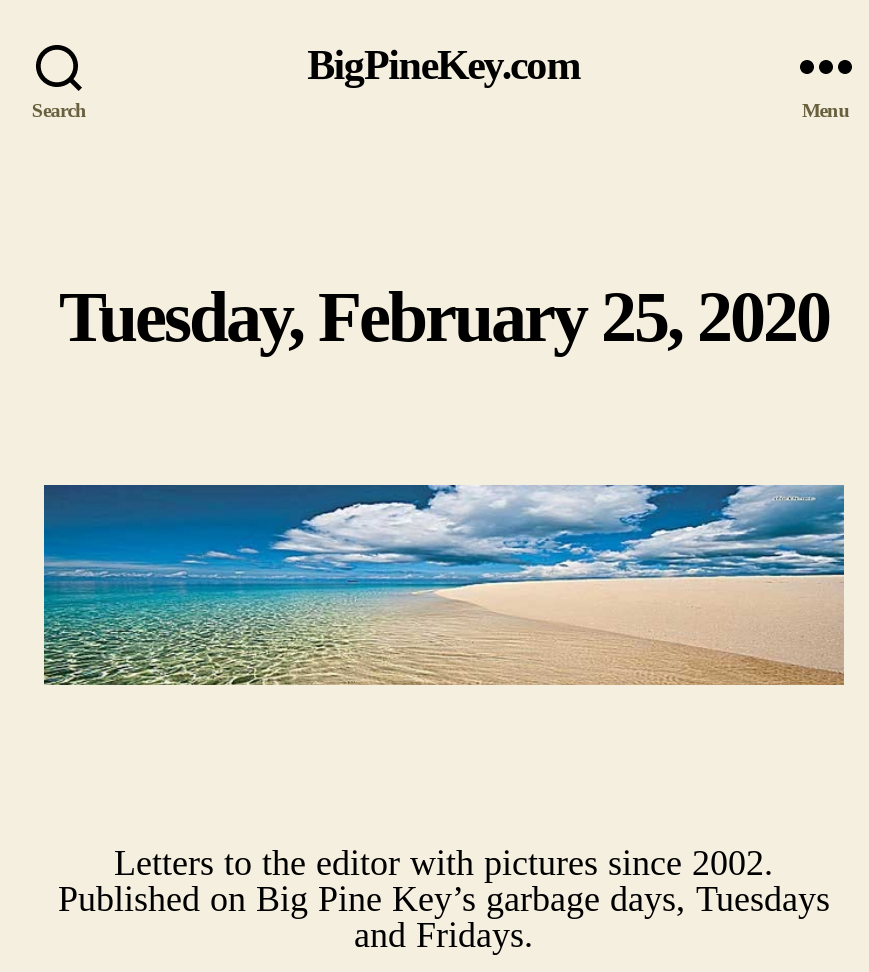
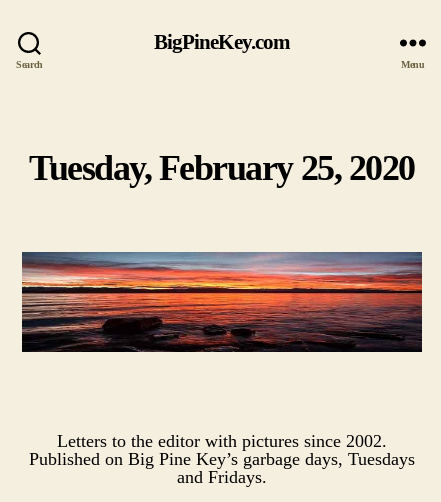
- [image]
+ [image]
